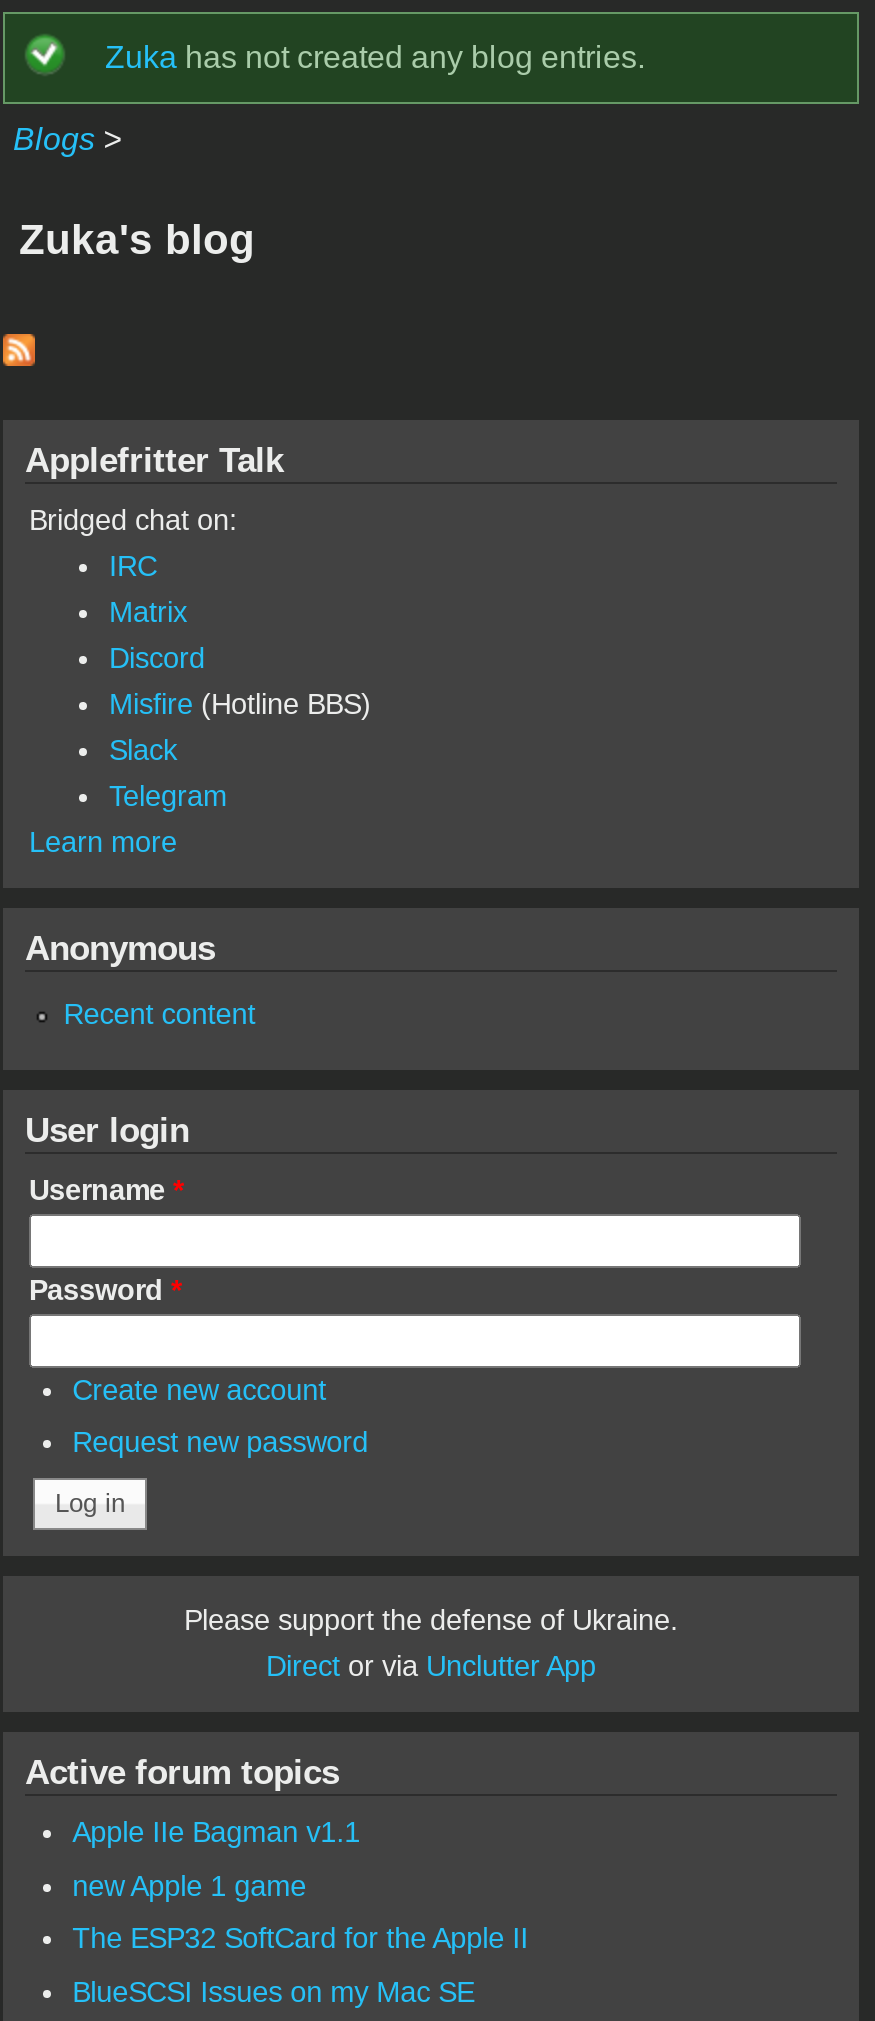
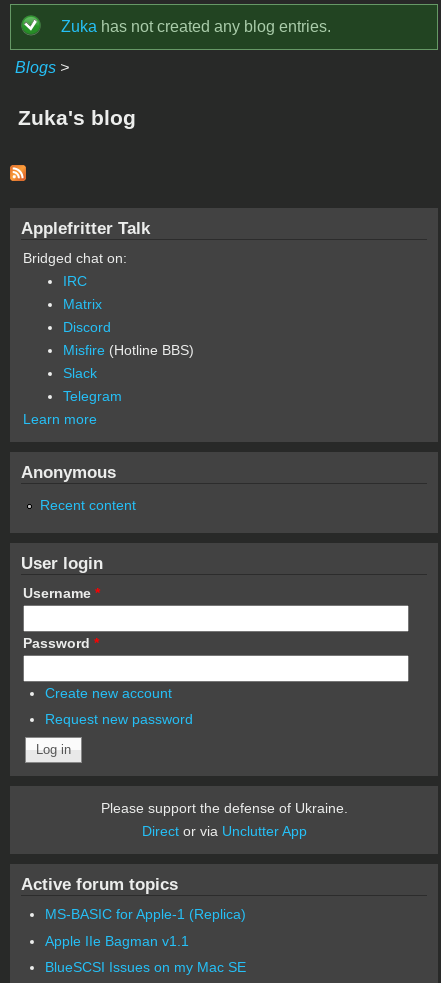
+ MS-BASIC for Apple-1 (Replica)

moved down: Apple IIe Bagman v1.1

- new Apple 1 game
- The ESP32 SoftCard for the Apple II
